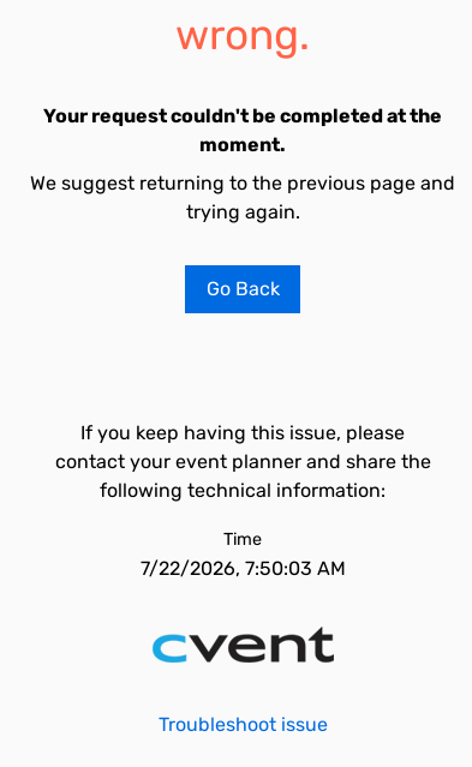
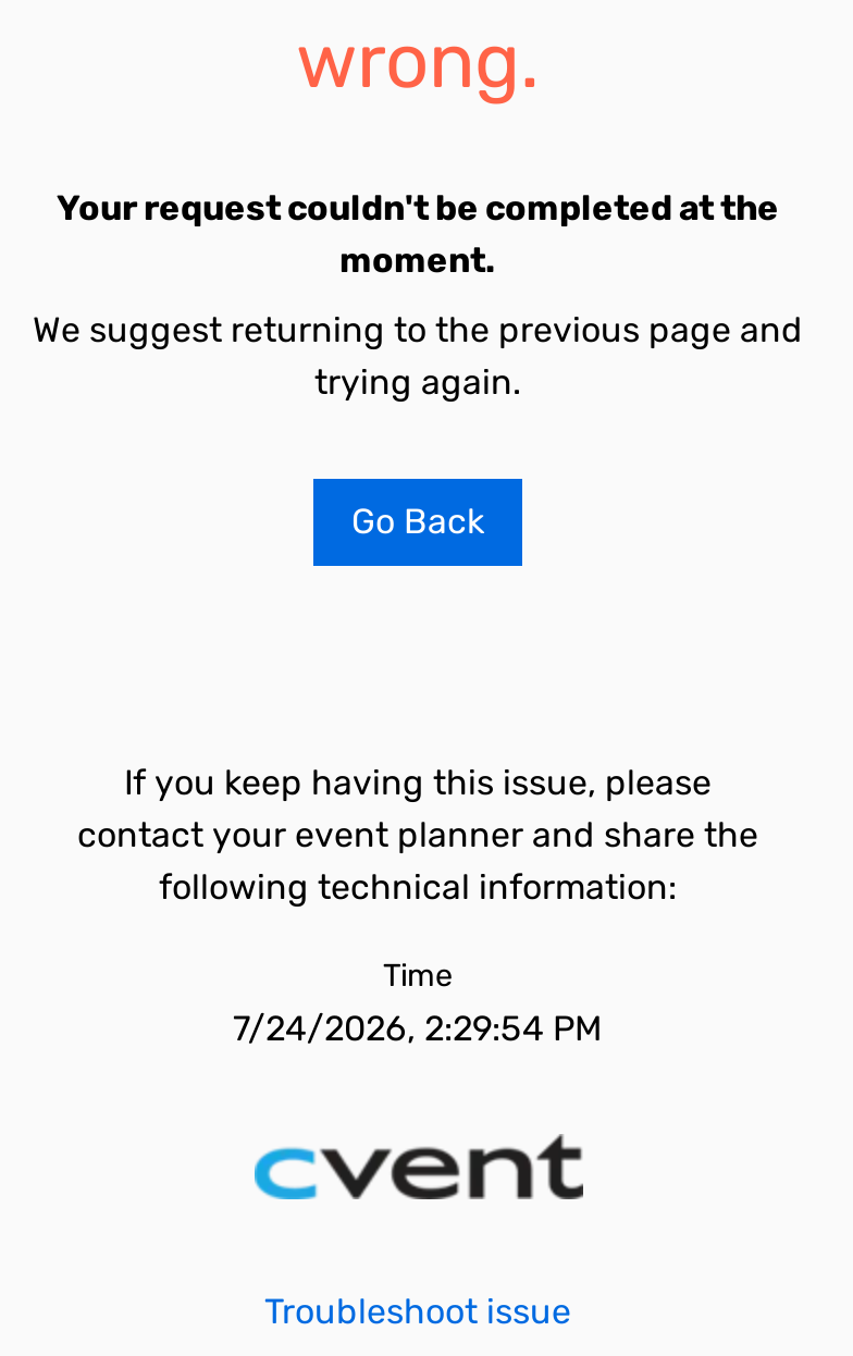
- 7/22/2026, 7:50:03 AM
+ 7/24/2026, 2:29:54 PM
